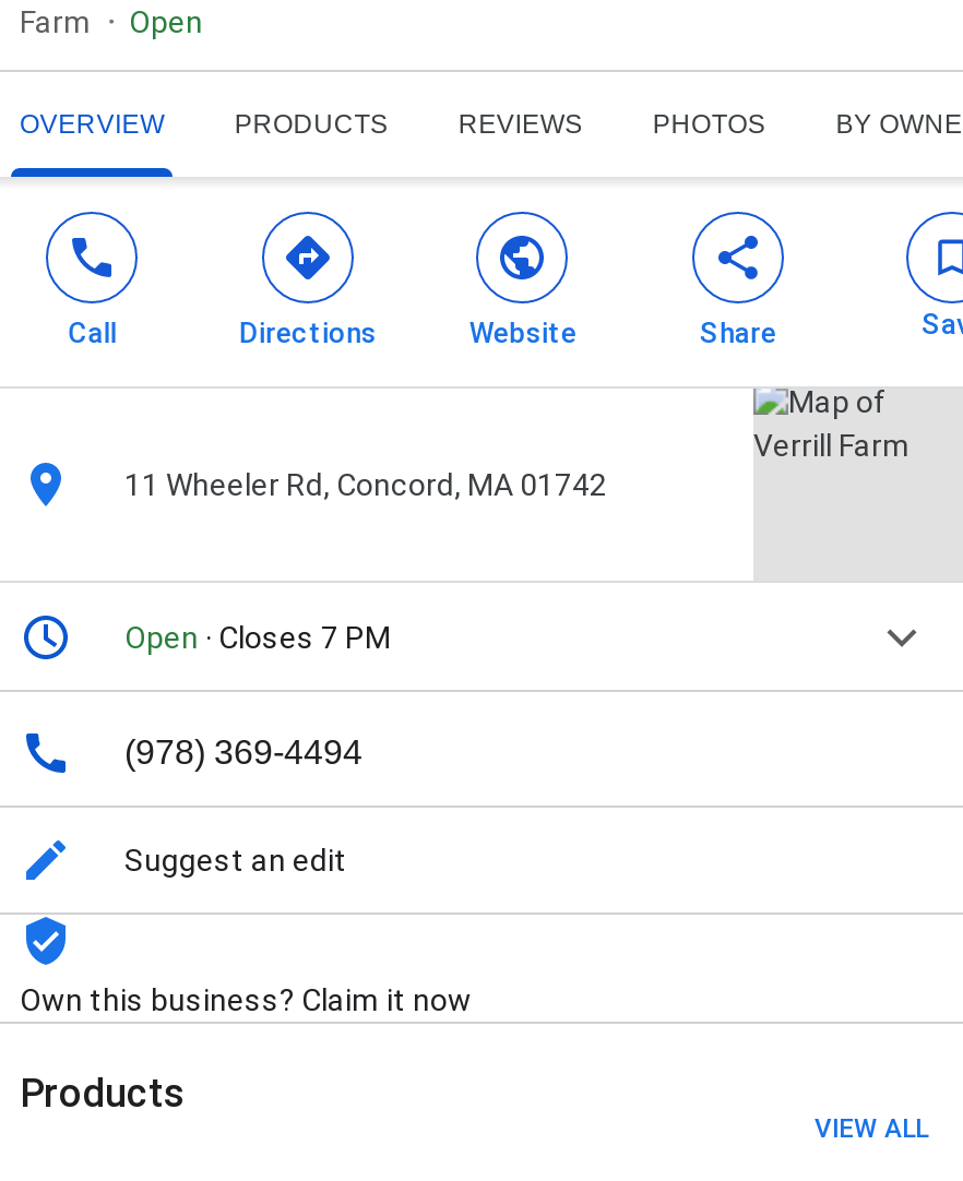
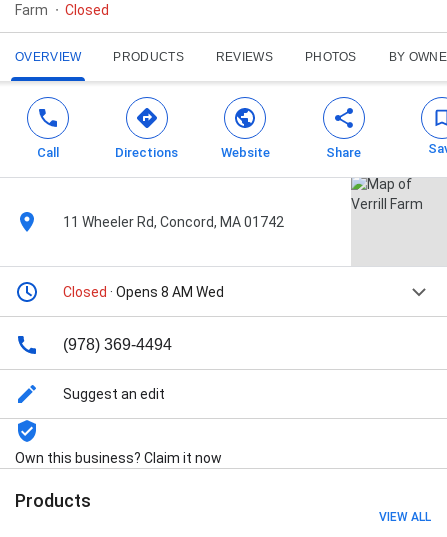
- Open
+ Closed

- Open · Closes 7 PM
+ Closed · Opens 8 AM Wed
